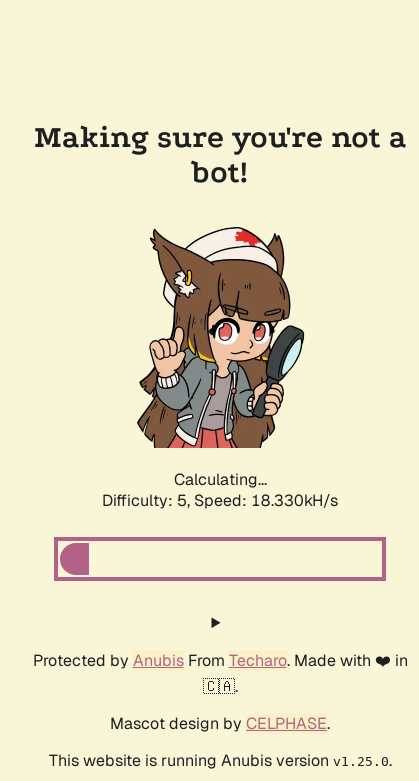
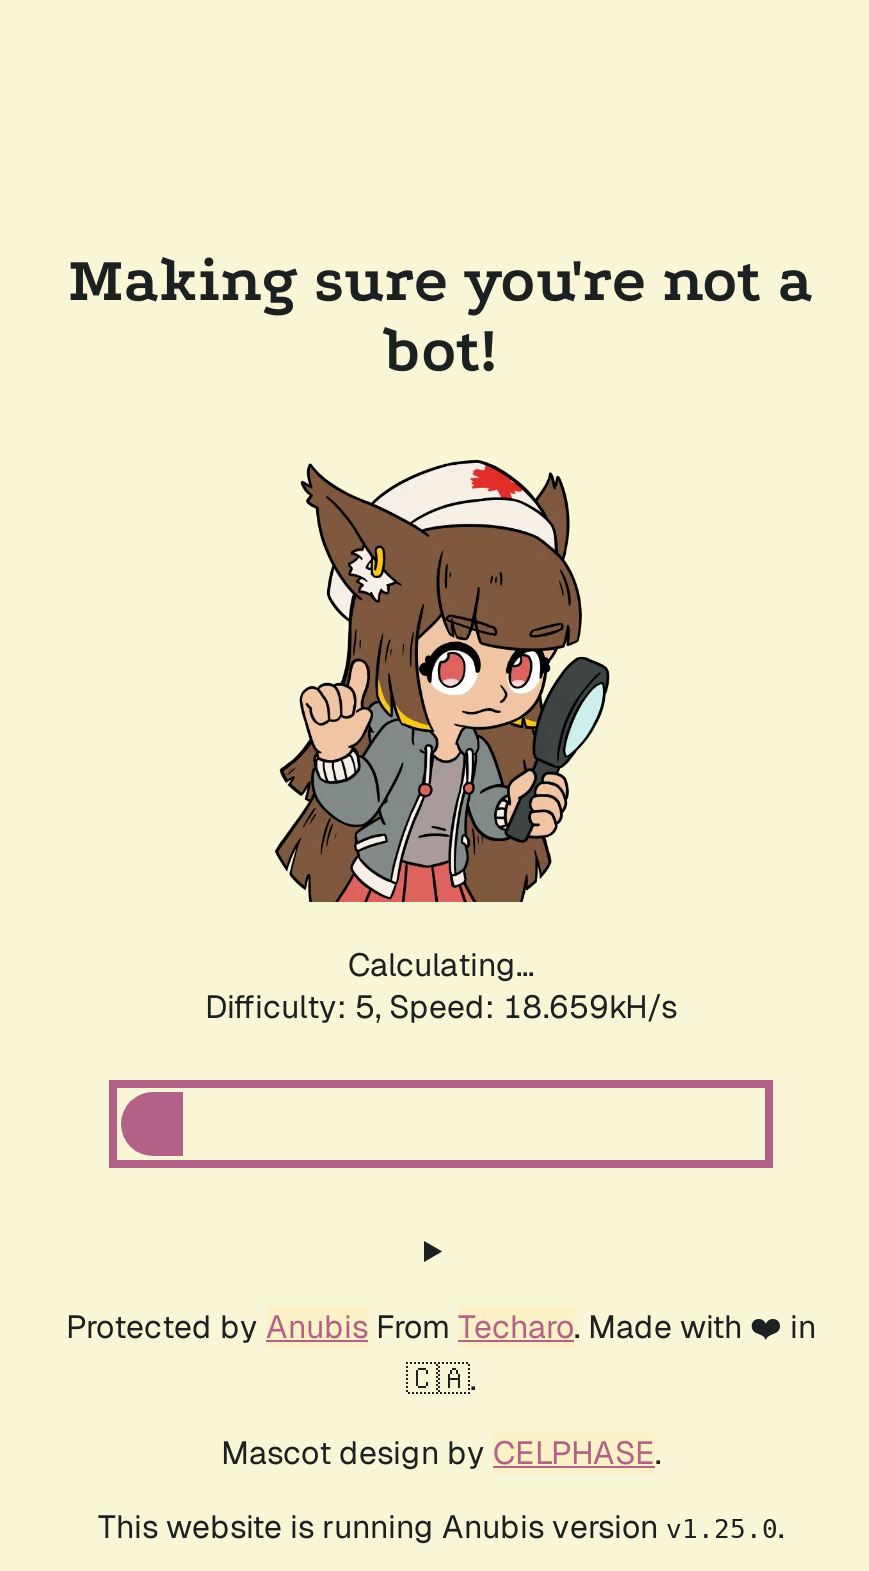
- Difficulty: 5, Speed: 18.330kH/s
+ Difficulty: 5, Speed: 18.659kH/s
